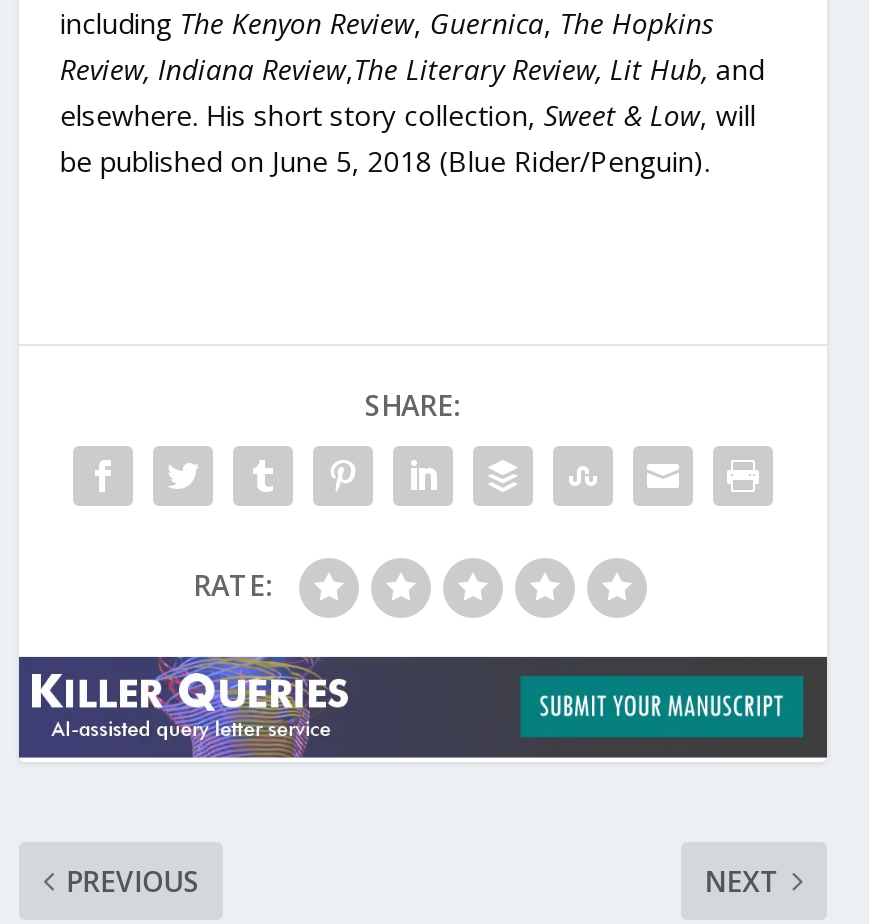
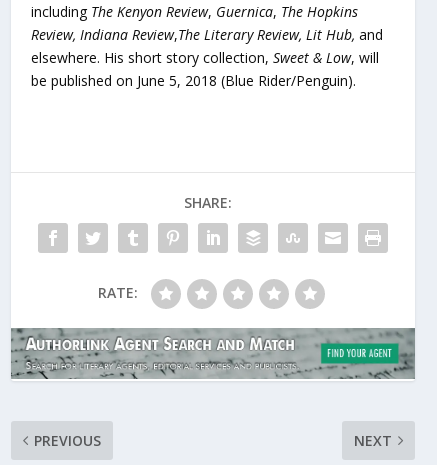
- [image]
+ [image]
